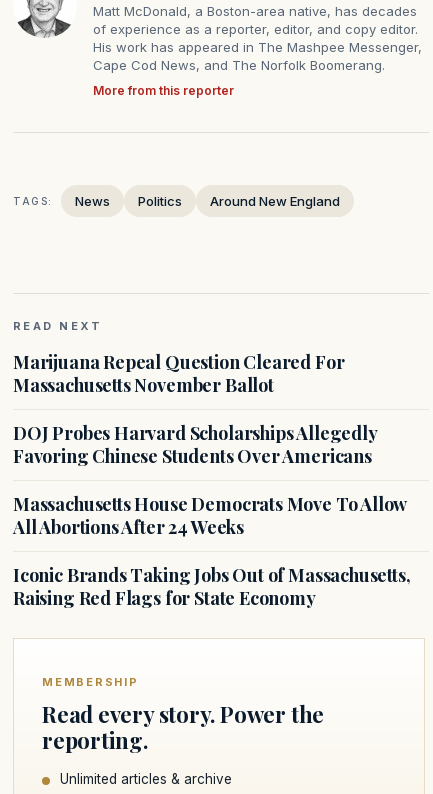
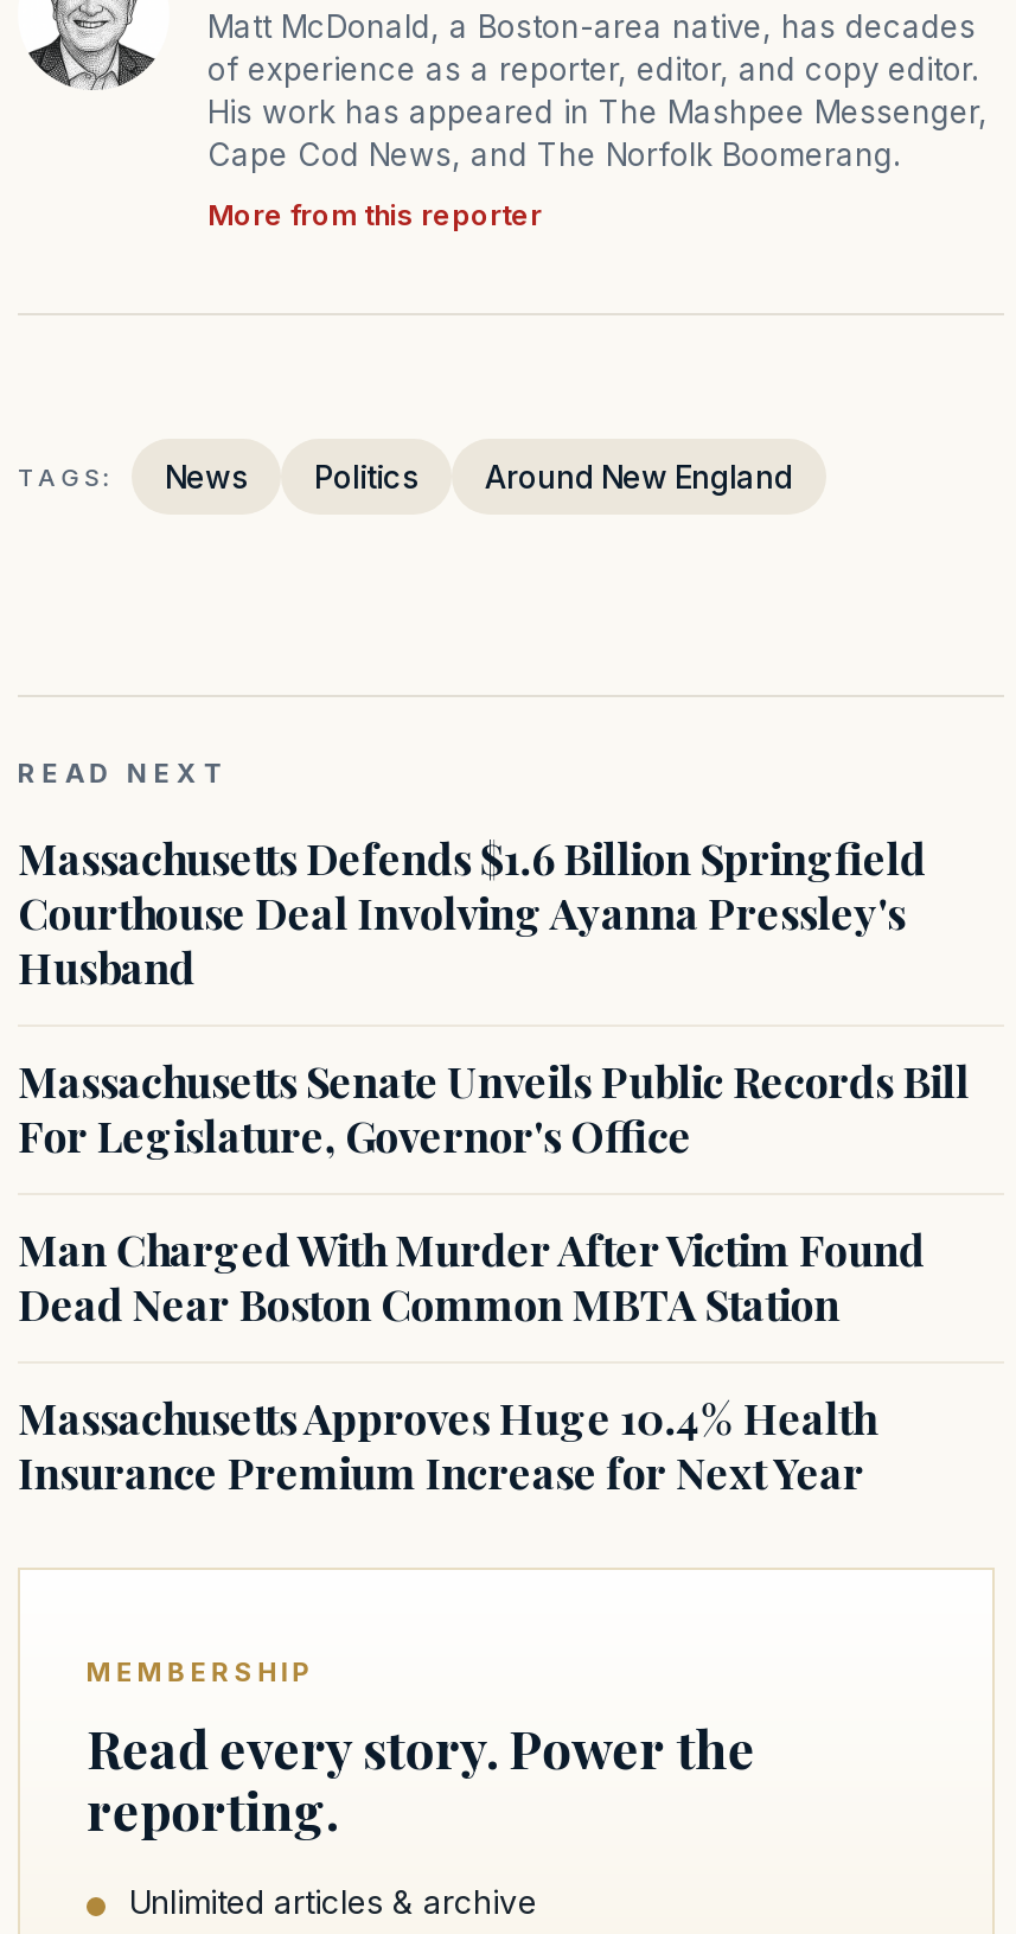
- Marijuana Repeal Question Cleared For
- Massachusetts November Ballot
+ Massachusetts Defends $1.6 Billion Springfield
+ Courthouse Deal Involving Ayanna Pressley's
+ Husband

- DOJ Probes Harvard Scholarships Allegedly
- Favoring Chinese Students Over Americans
+ Massachusetts Senate Unveils Public Records Bill
+ For Legislature, Governor's Office

- Massachusetts House Democrats Move To Allow
- All Abortions After 24 Weeks
+ Man Charged With Murder After Victim Found
+ Dead Near Boston Common MBTA Station

- Iconic Brands Taking Jobs Out of Massachusetts,
- Raising Red Flags for State Economy
+ Massachusetts Approves Huge 10.4% Health
+ Insurance Premium Increase for Next Year
